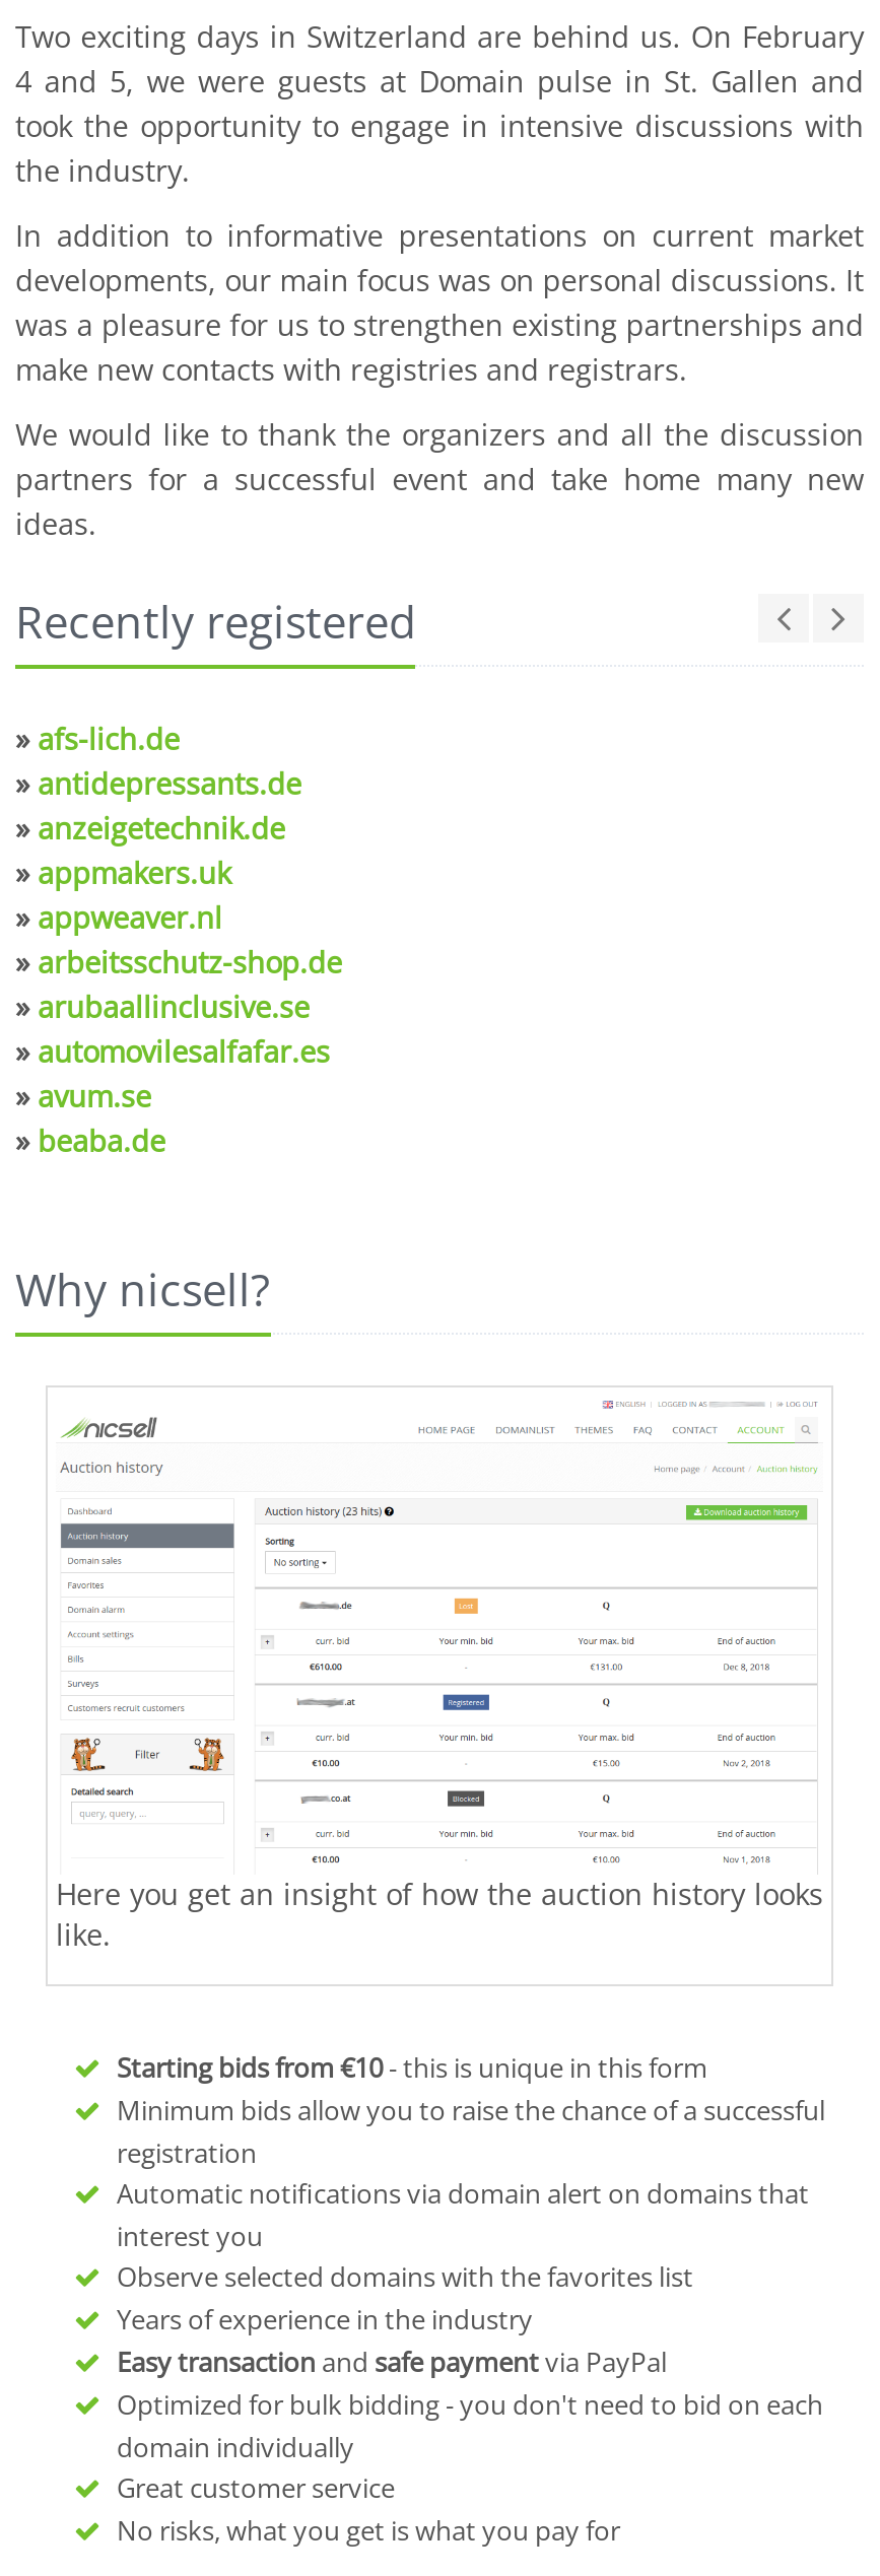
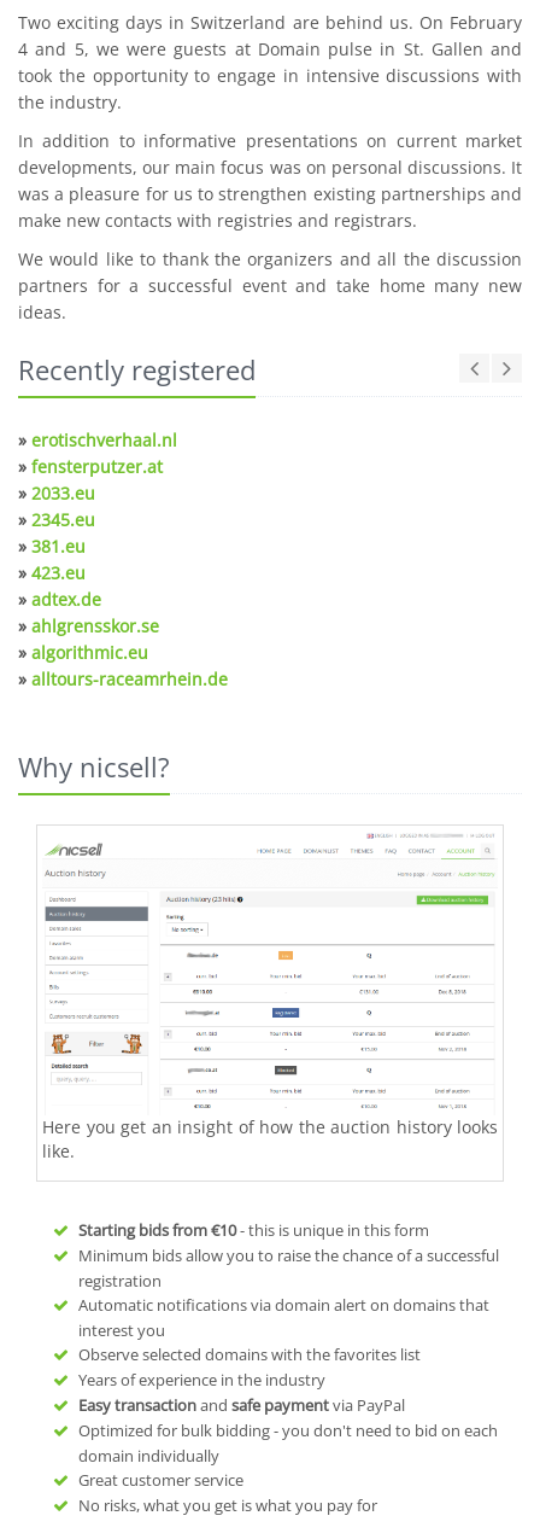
- » afs-lich.de
- » antidepressants.de
- » anzeigetechnik.de
- » appmakers.uk
- » appweaver.nl
- » arbeitsschutz-shop.de
- » arubaallinclusive.se
- » automovilesalfafar.es
- » avum.se
- » beaba.de
+ » erotischverhaal.nl
+ » fensterputzer.at
+ » 2033.eu
+ » 2345.eu
+ » 381.eu
+ » 423.eu
+ » adtex.de
+ » ahlgrensskor.se
+ » algorithmic.eu
+ » alltours-raceamrhein.de
